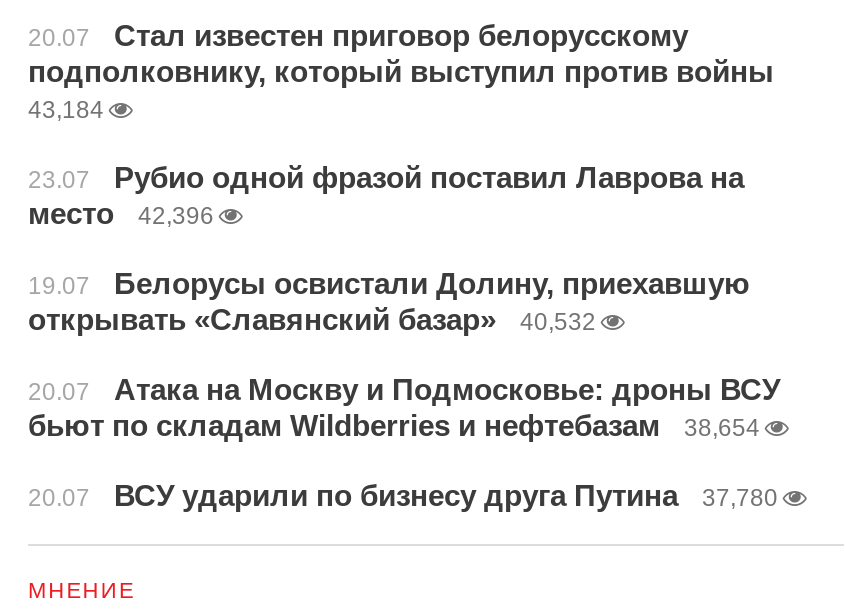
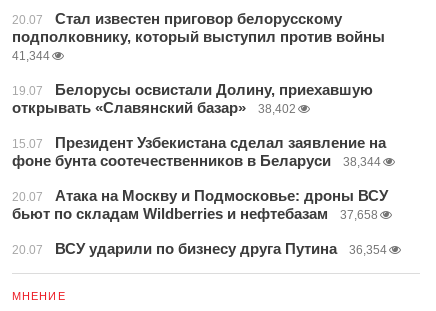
- 43,184
- 23.07
- Рубио одной фразой поставил Лаврова на
- место
- 42,396
+ 41,344

moved up: 19.07 | Белорусы освистали Долину, приехавшую | открывать «Славянский базар»

- 40,532
+ 38,402
+ 15.07
+ Президент Узбекистана сделал заявление на
+ фоне бунта соотечественников в Беларуси
+ 38,344

- бьют по складам Wildberries и нефтебазам 38,654
+ бьют по складам Wildberries и нефтебазам 37,658

- 20.07 ВСУ ударили по бизнесу друга Путина 37,780
+ 20.07 ВСУ ударили по бизнесу друга Путина 36,354
